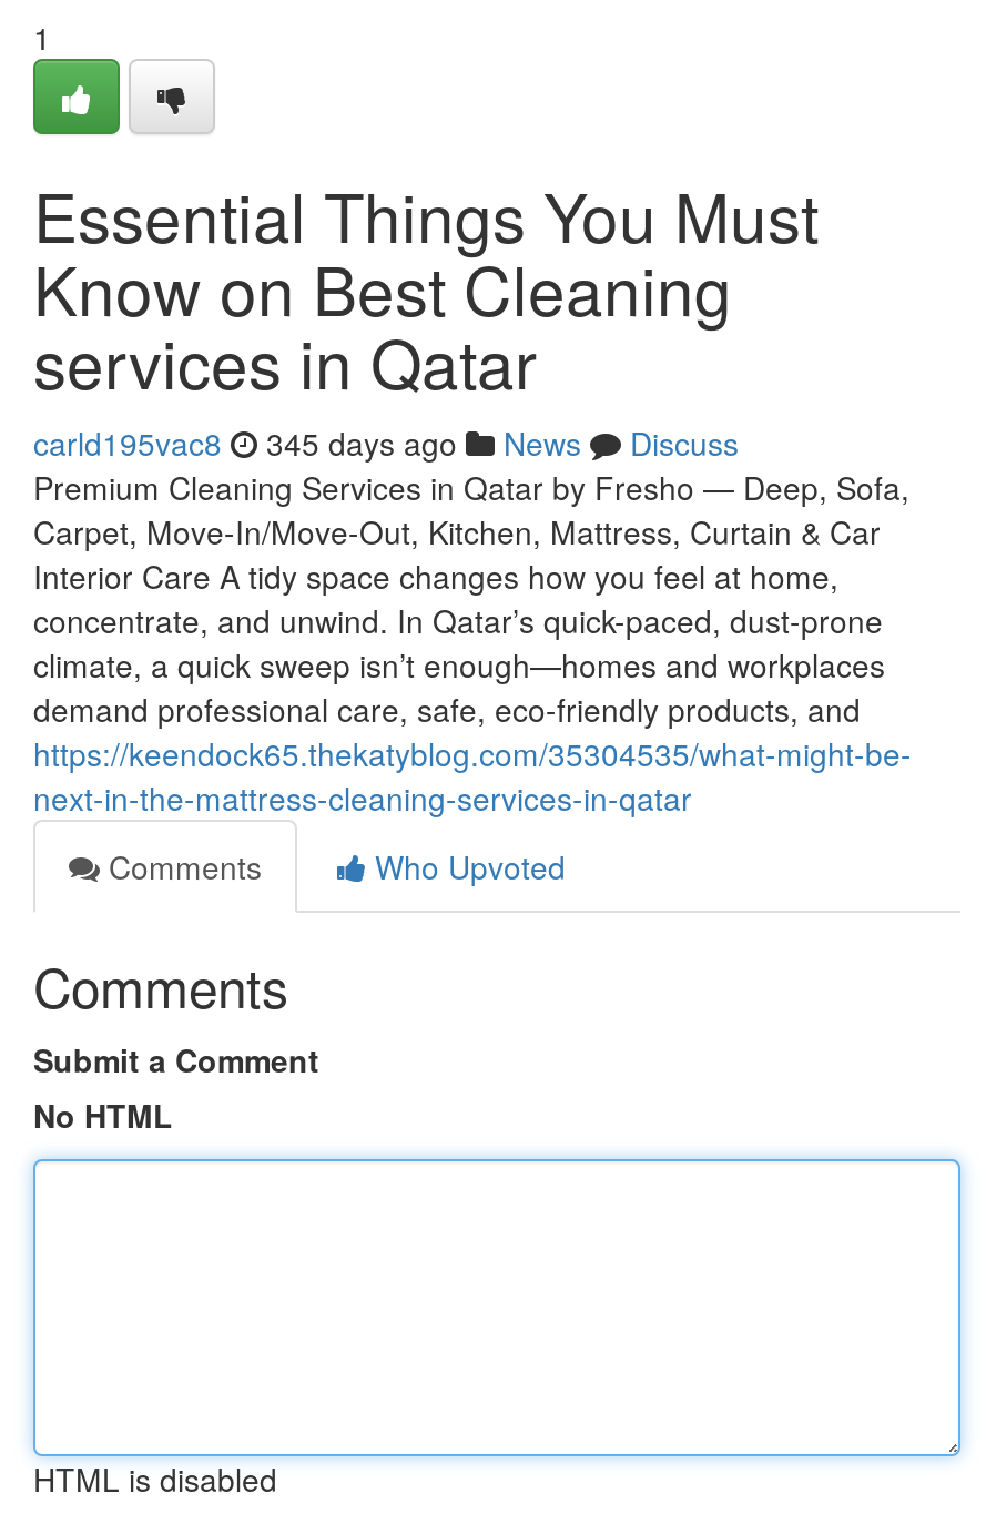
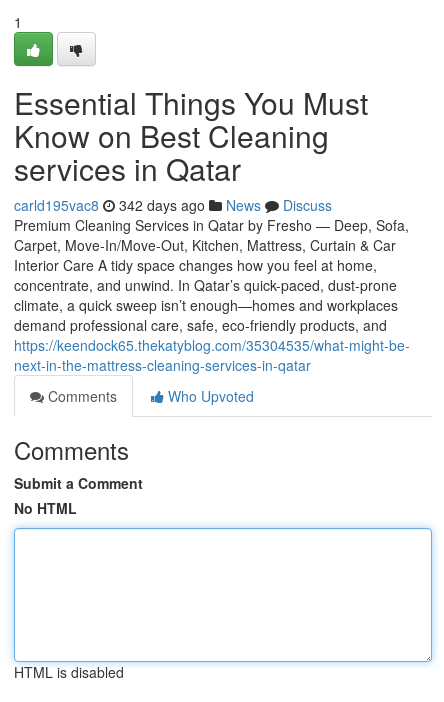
- carld195vac8 345 days ago News Discuss
+ carld195vac8 342 days ago News Discuss
